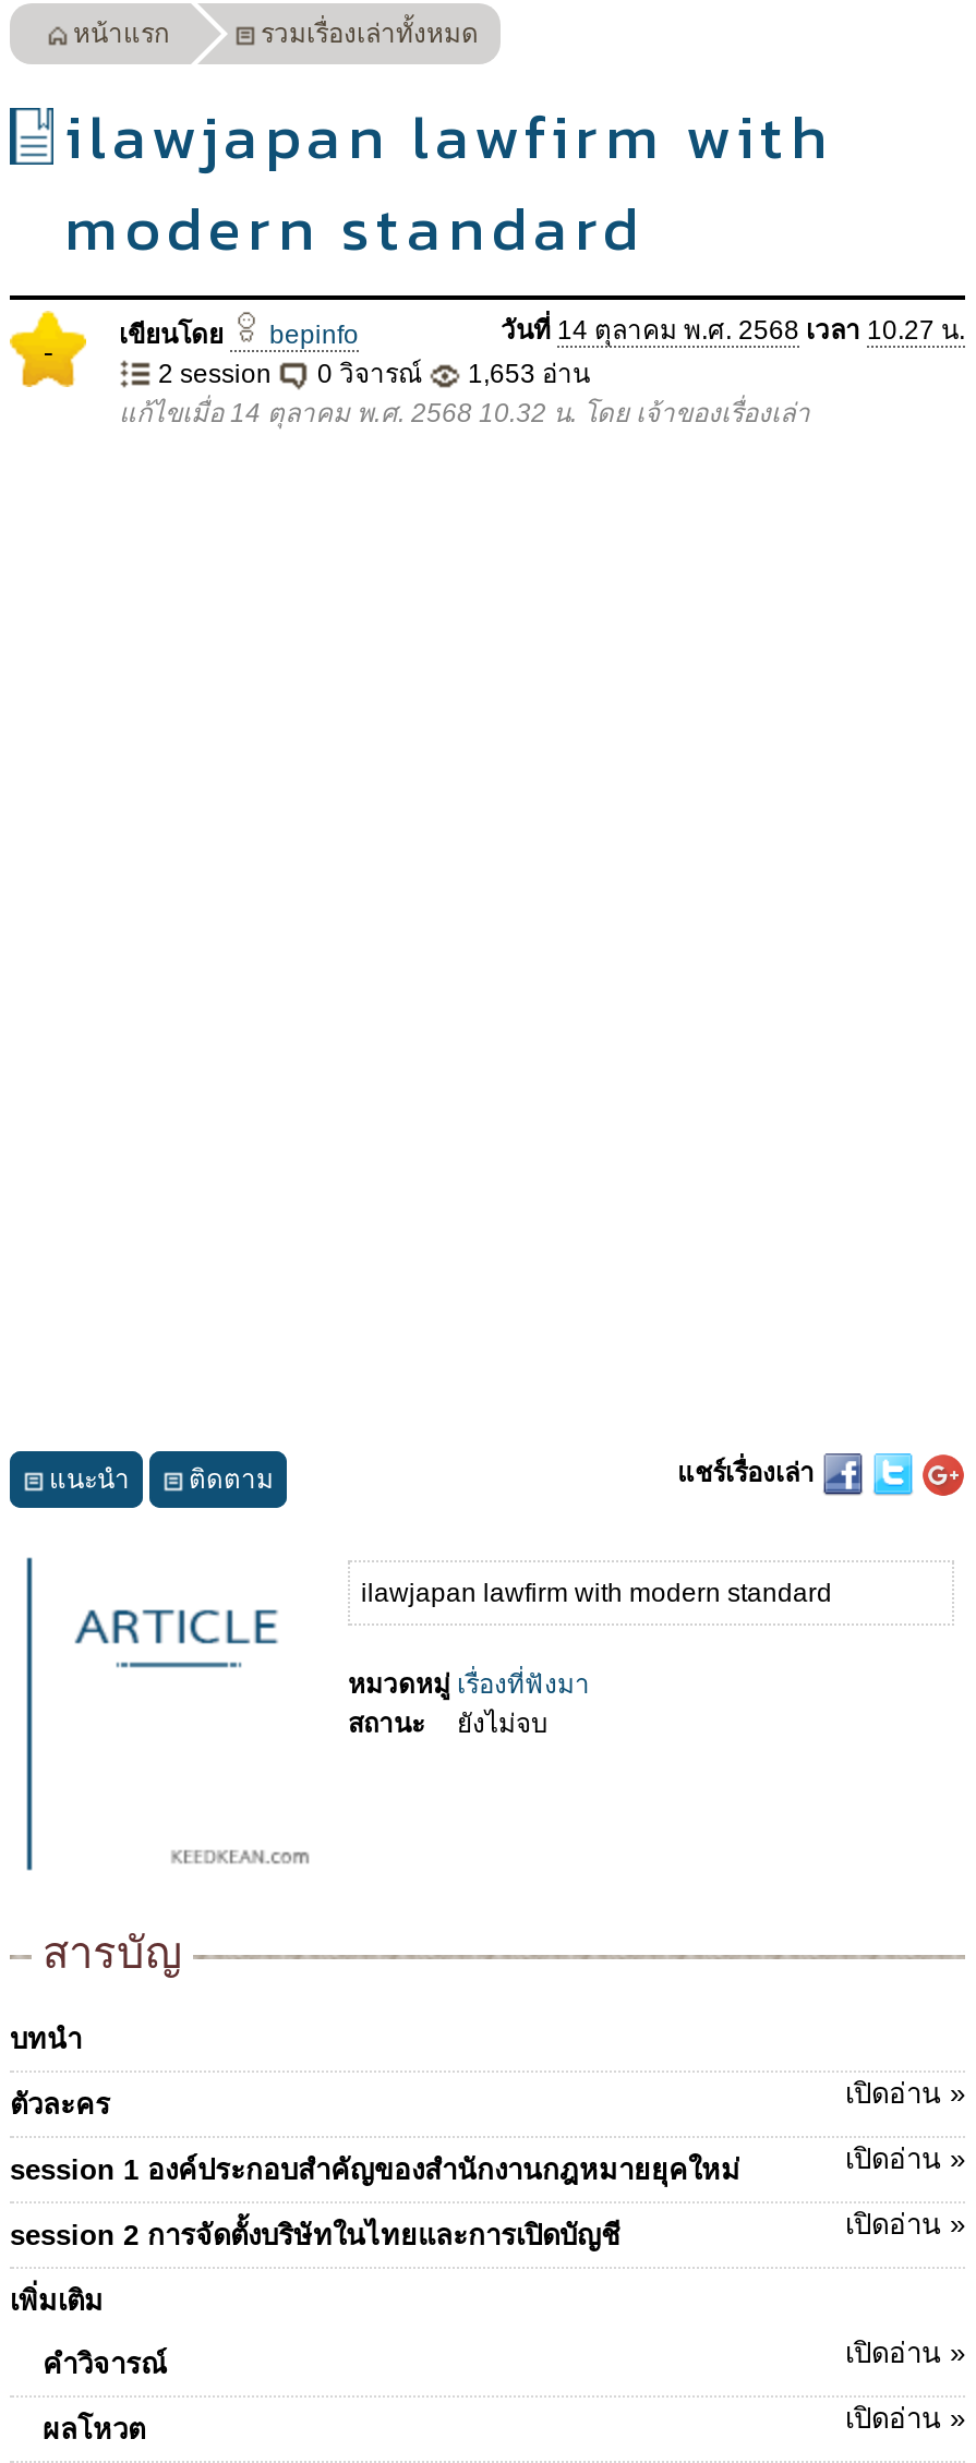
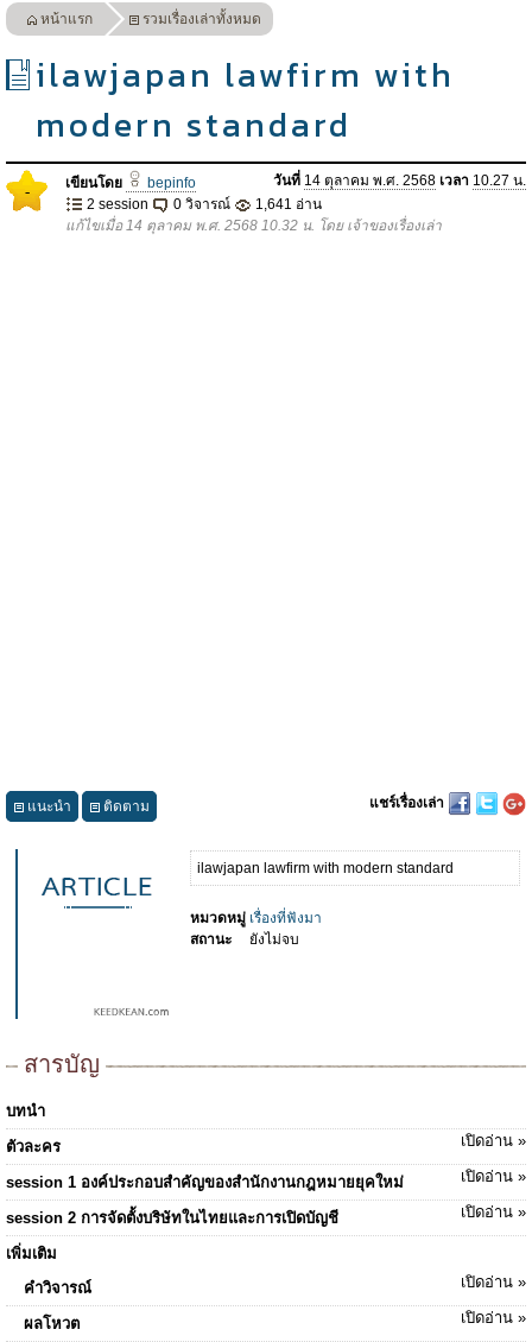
- 2 session 0 วิจารณ์ 1,653 อ่าน
+ 2 session 0 วิจารณ์ 1,641 อ่าน
